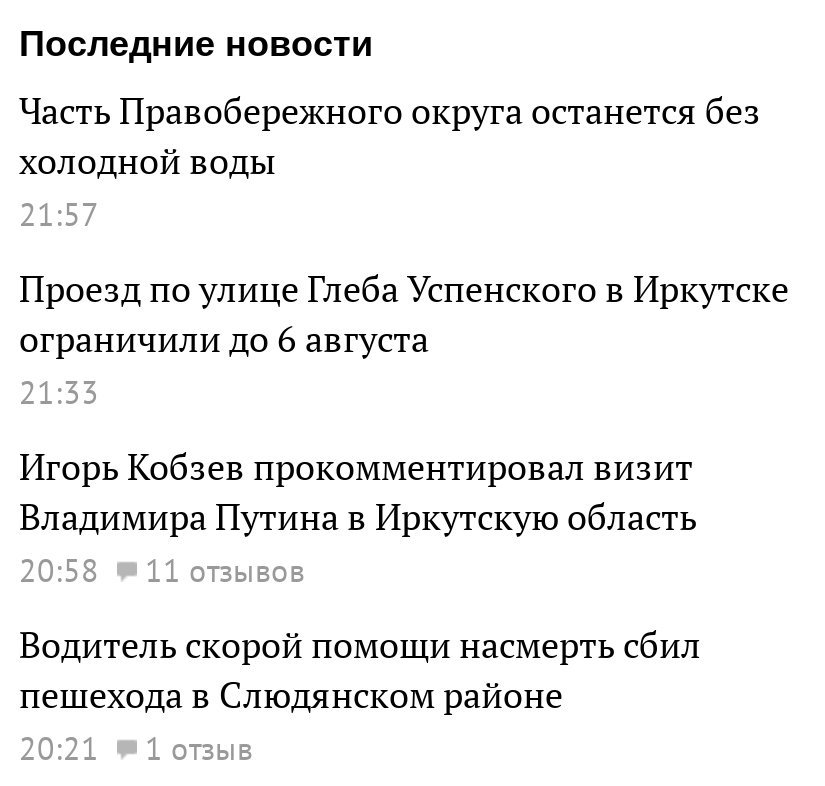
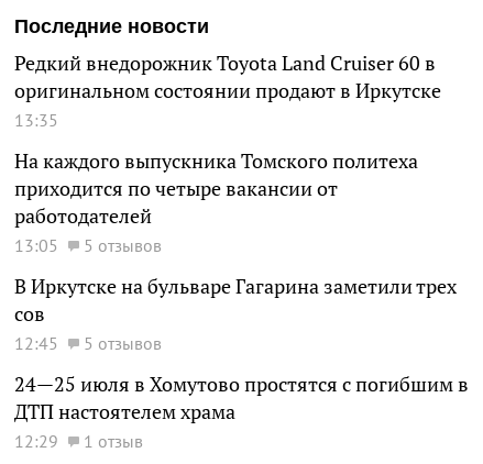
- Часть Правобережного округа останется без
- холодной воды
- 21:57
+ Редкий внедорожник Toyota Land Cruiser 60 в
+ оригинальном состоянии продают в Иркутске
+ 13:35

- Проезд по улице Глеба Успенского в Иркутске
- ограничили до 6 августа
- 21:33
+ На каждого выпускника Томского политеха
+ приходится по четыре вакансии от
+ работодателей
+ 13:05
+ 5 отзывов

- Игорь Кобзев прокомментировал визит
- Владимира Путина в Иркутскую область
- 20:58
- 11 отзывов
+ В Иркутске на бульваре Гагарина заметили трех
+ сов
+ 12:45
+ 5 отзывов

- Водитель скорой помощи насмерть сбил
- пешехода в Слюдянском районе
- 20:21
+ 24—25 июля в Хомутово простятся с погибшим в
+ ДТП настоятелем храма
+ 12:29
